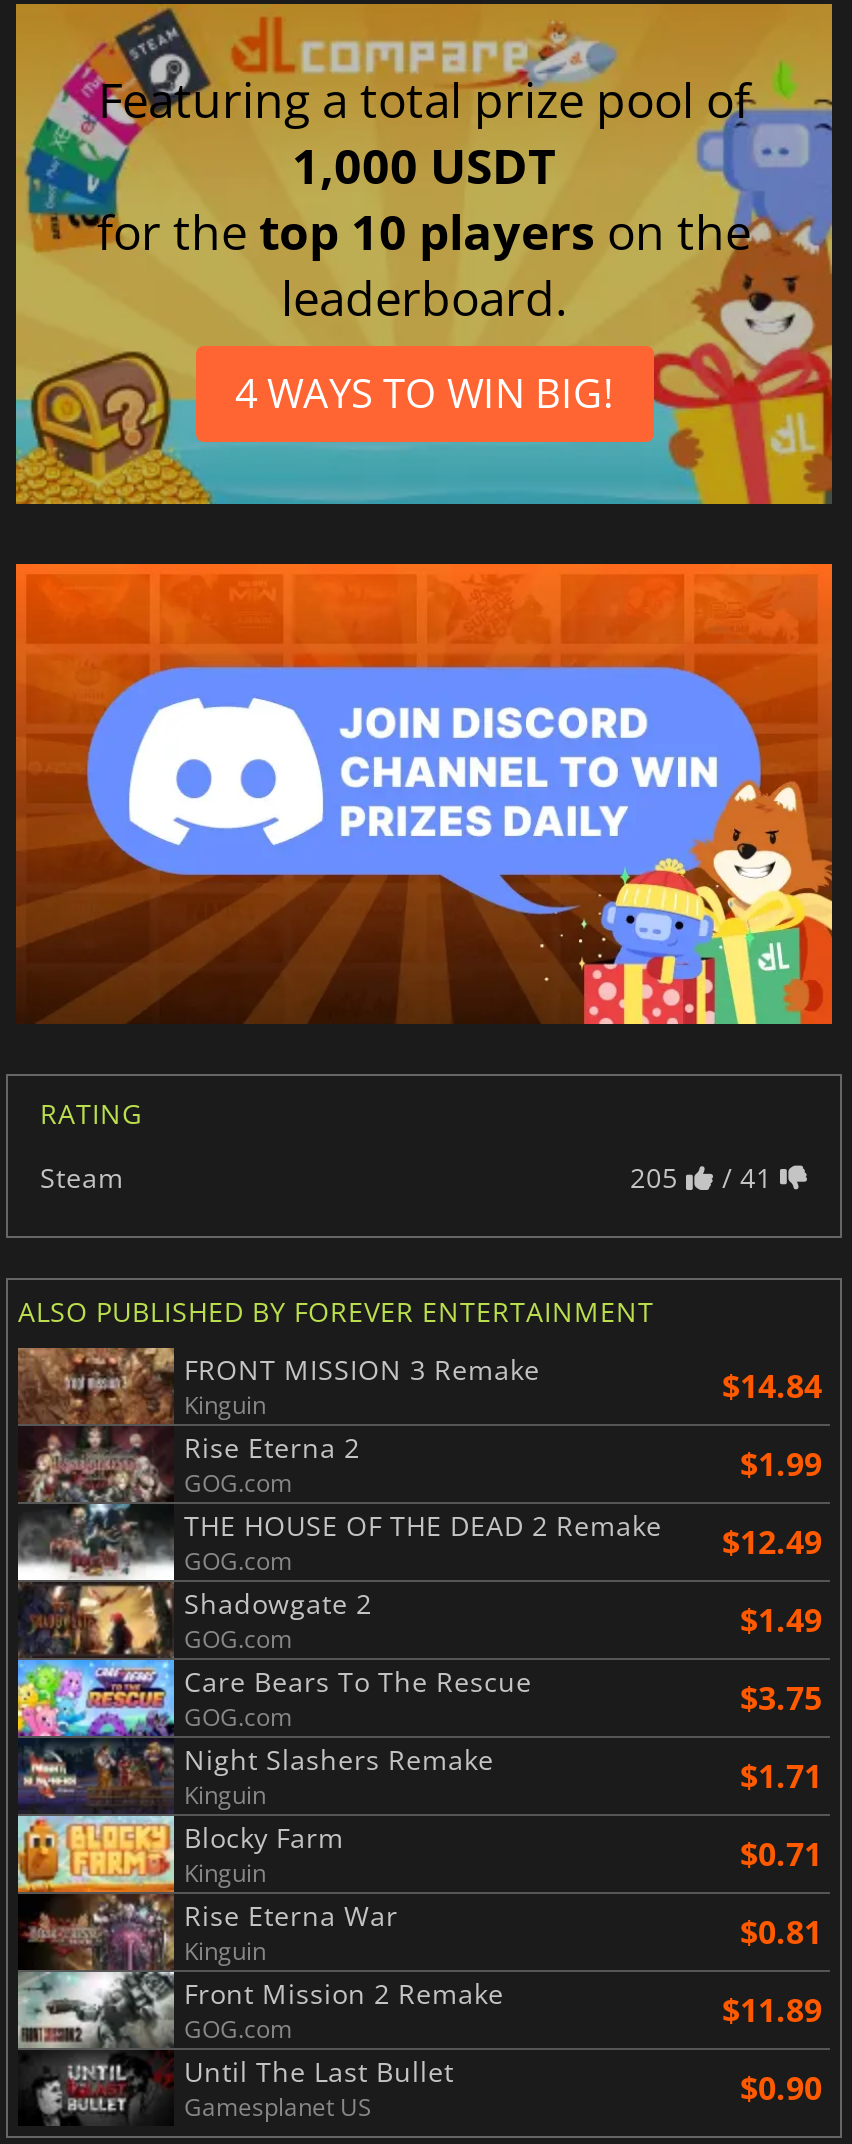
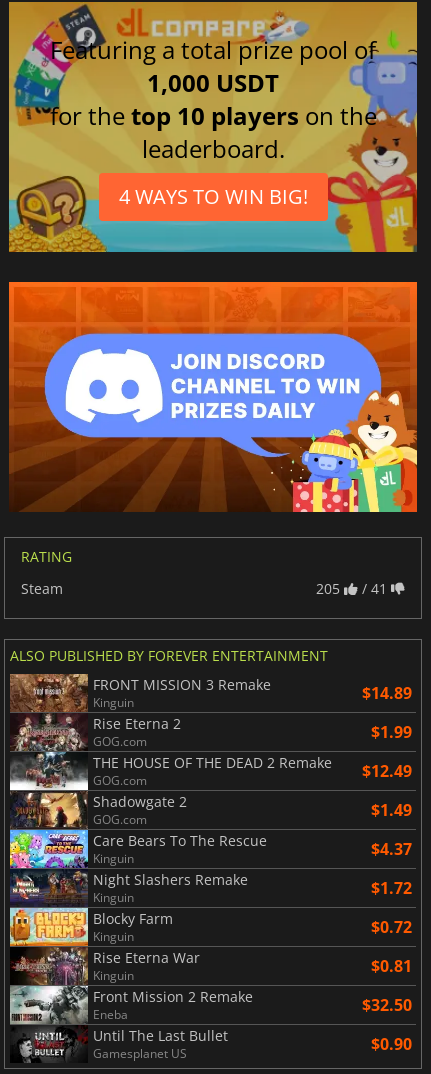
- $14.84
+ $14.89

- GOG.com
- $3.75
+ Kinguin
+ $4.37

- $1.71
+ $1.72

- $0.71
+ $0.72

- GOG.com
- $11.89
+ Eneba
+ $32.50
